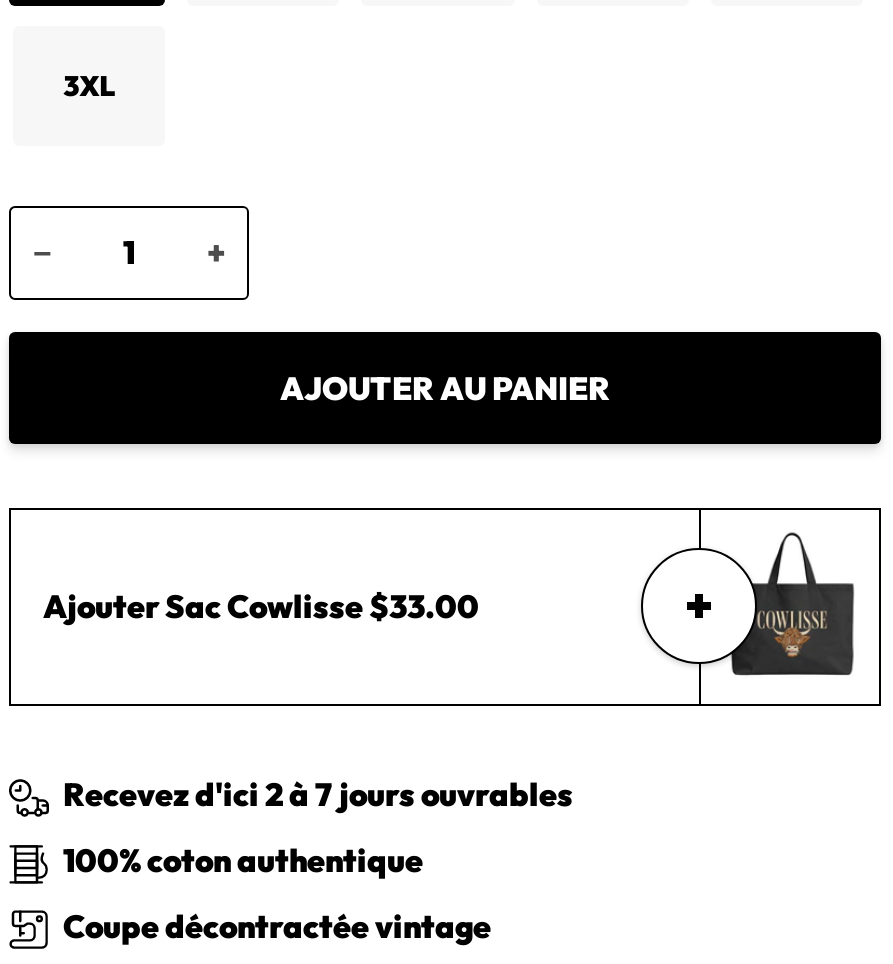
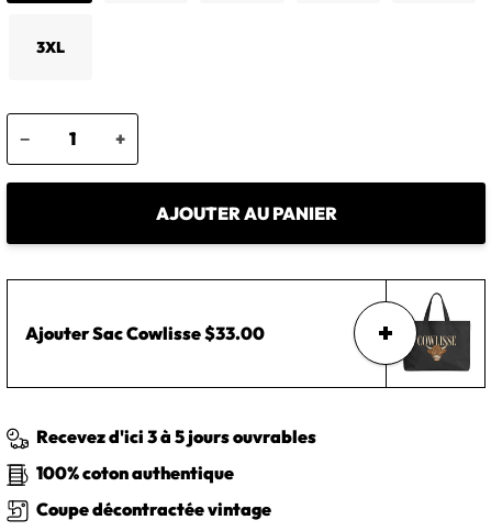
- Recevez d'ici 2 à 7 jours ouvrables
+ Recevez d'ici 3 à 5 jours ouvrables
